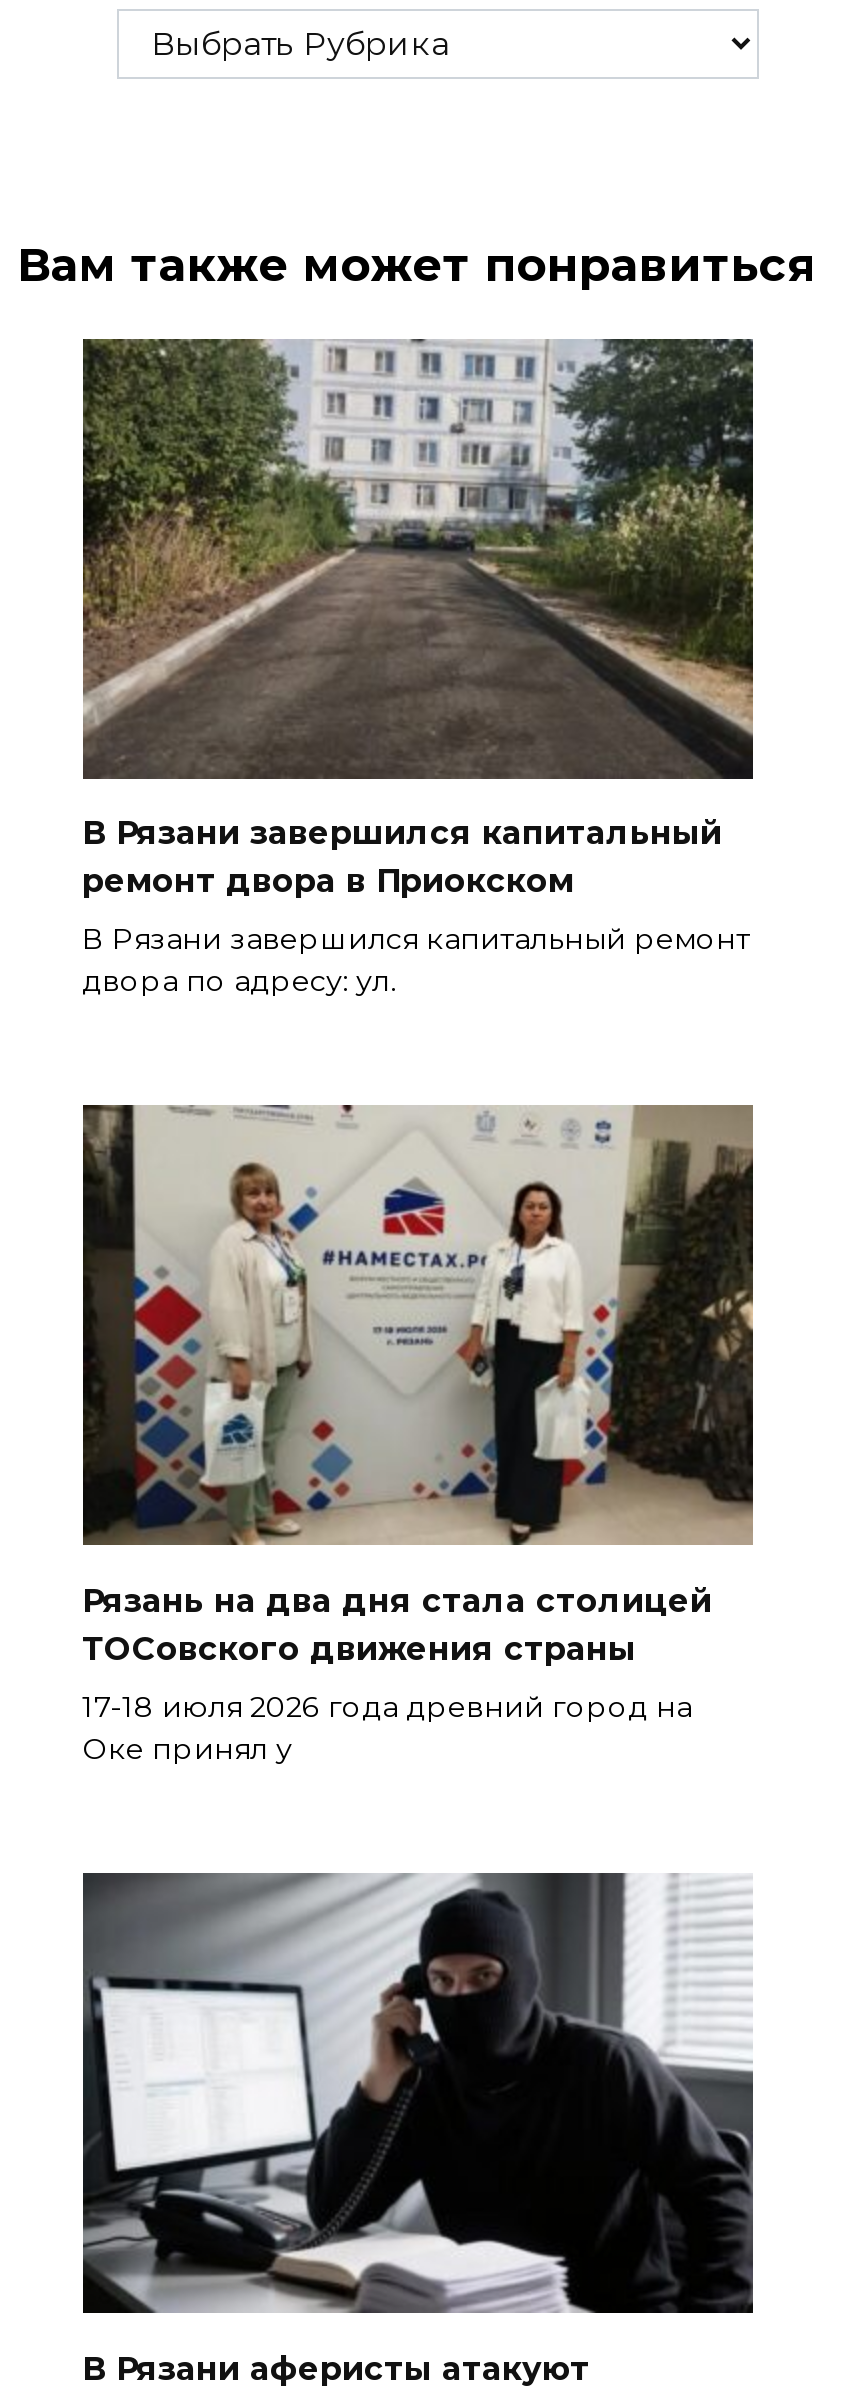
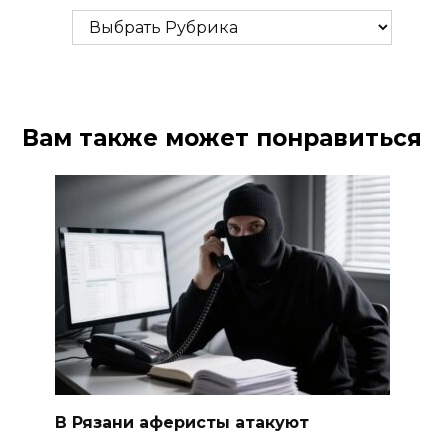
- [image]
- В Рязани завершился капитальный
- ремонт двора в Приокском
- В Рязани завершился капитальный ремонт
- двора по адресу: ул.

- [image]
- Рязань на два дня стала столицей
- ТОСовского движения страны
- 17-18 июля 2026 года древний город на
- Оке принял у
